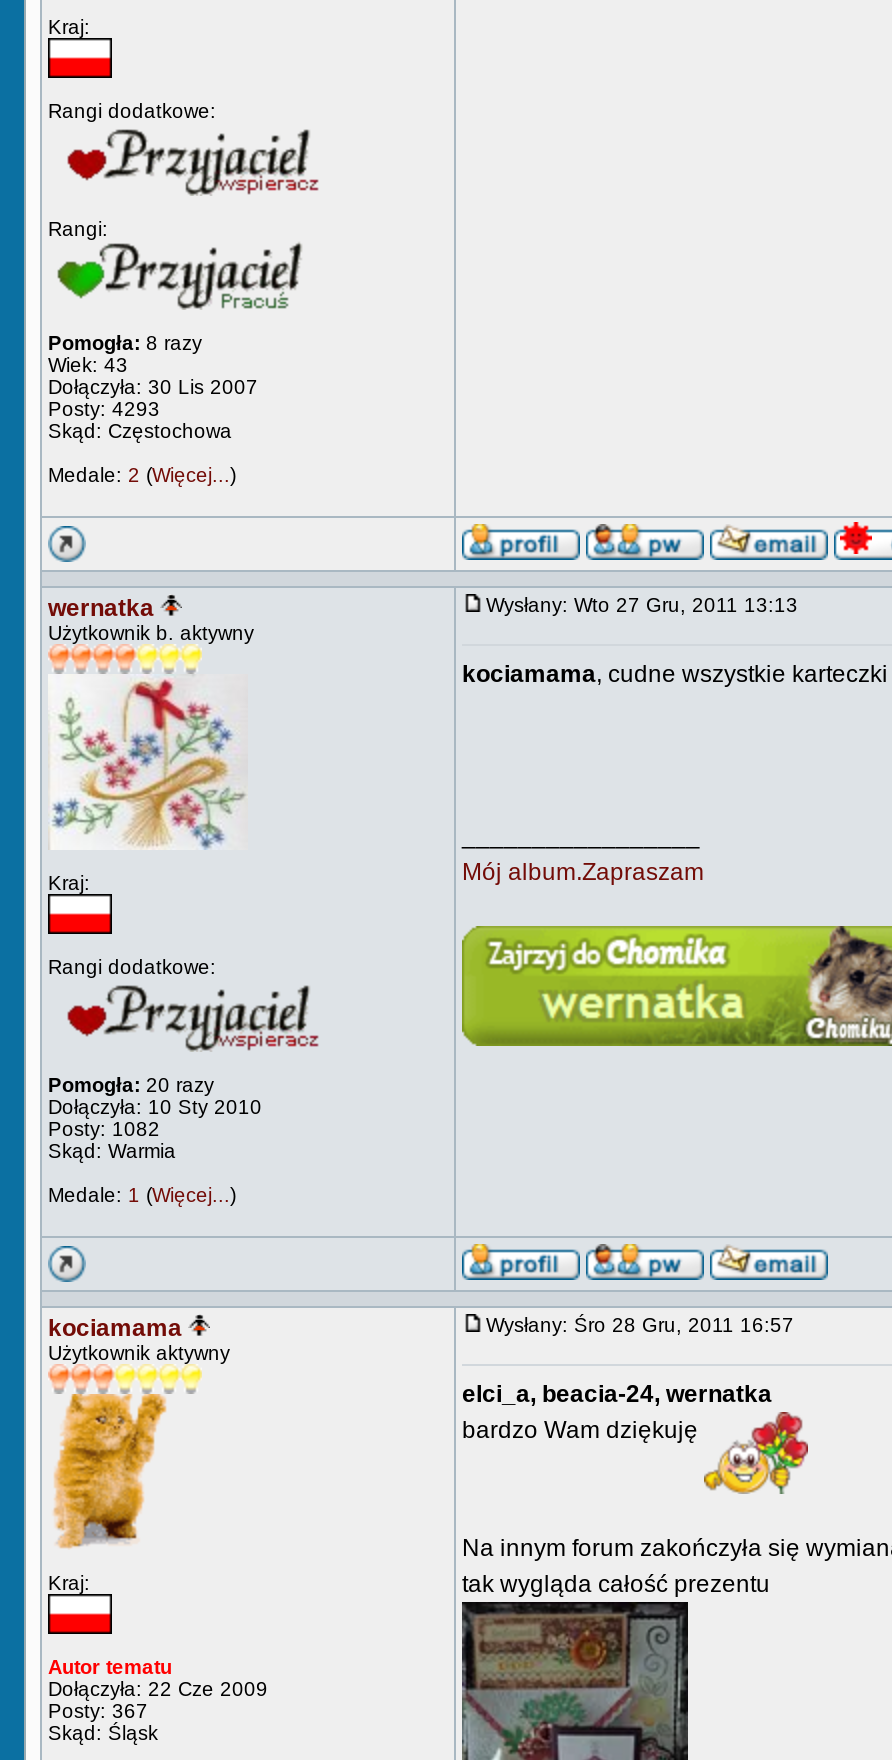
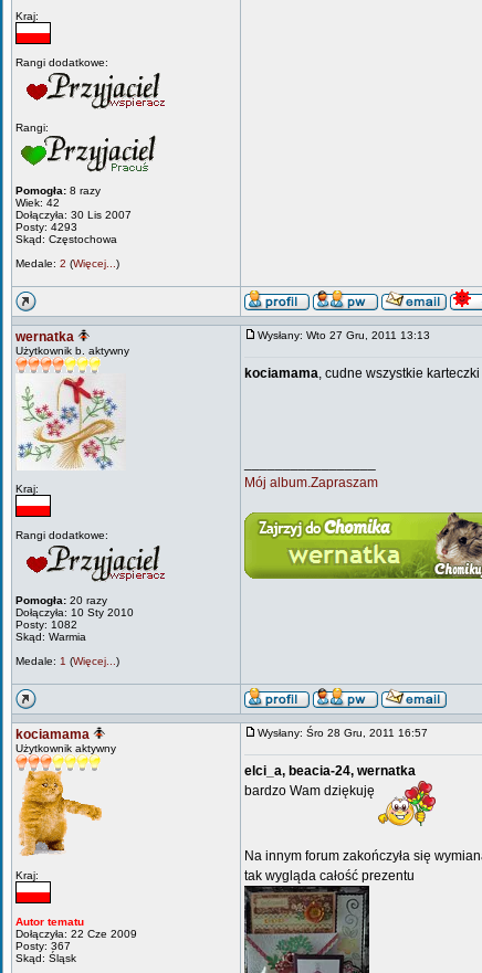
- Wiek: 43
+ Wiek: 42

- [image]
+ [image]
